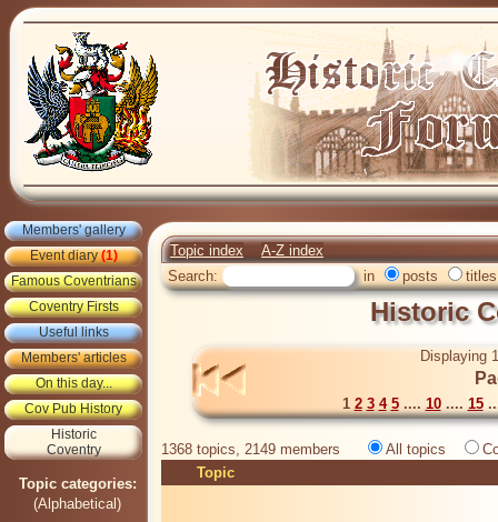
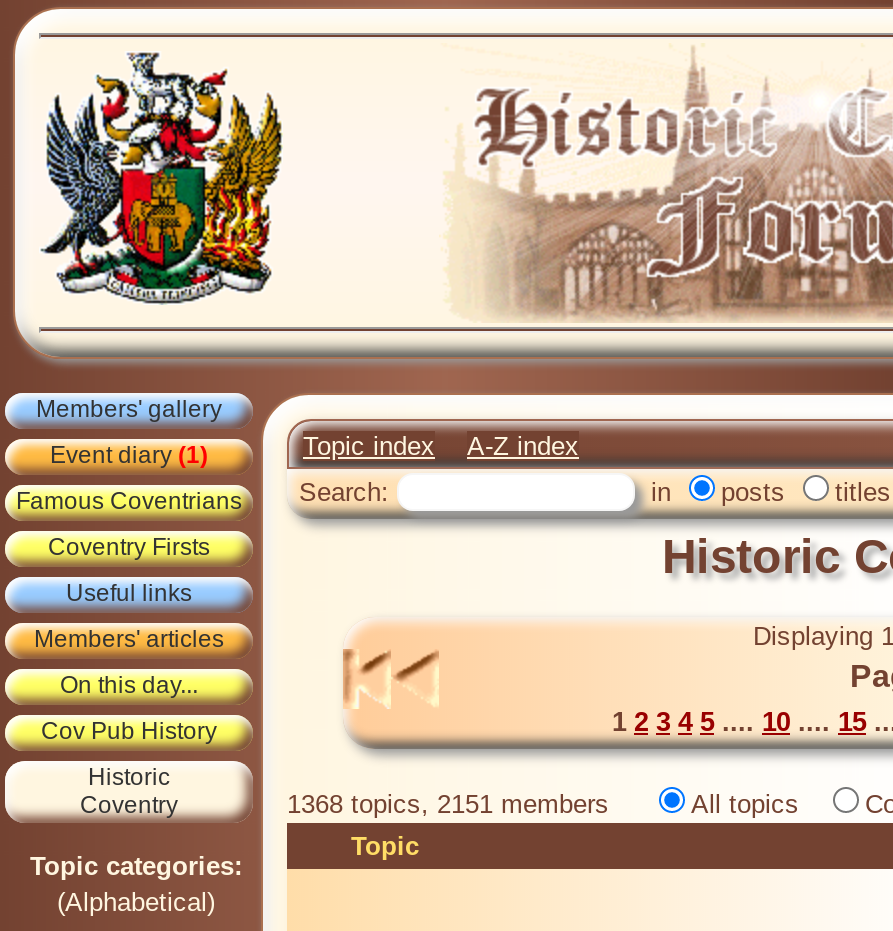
- 1368 topics, 2149 members
+ 1368 topics, 2151 members
